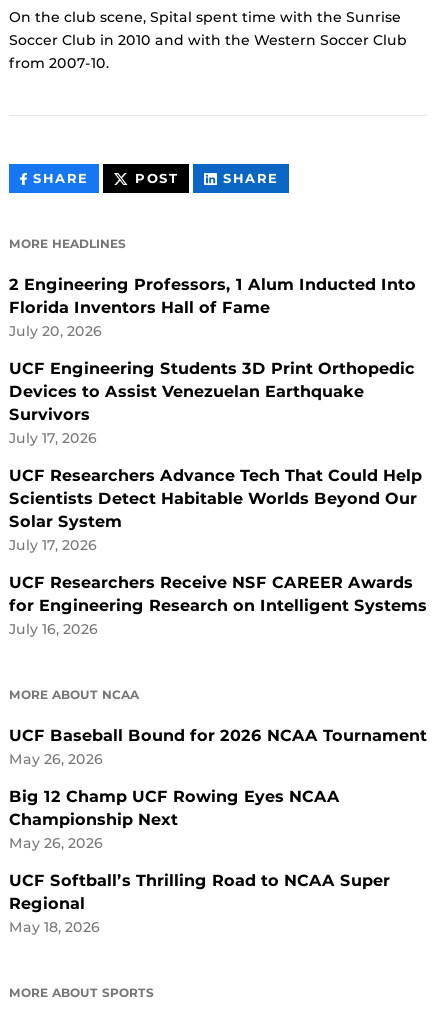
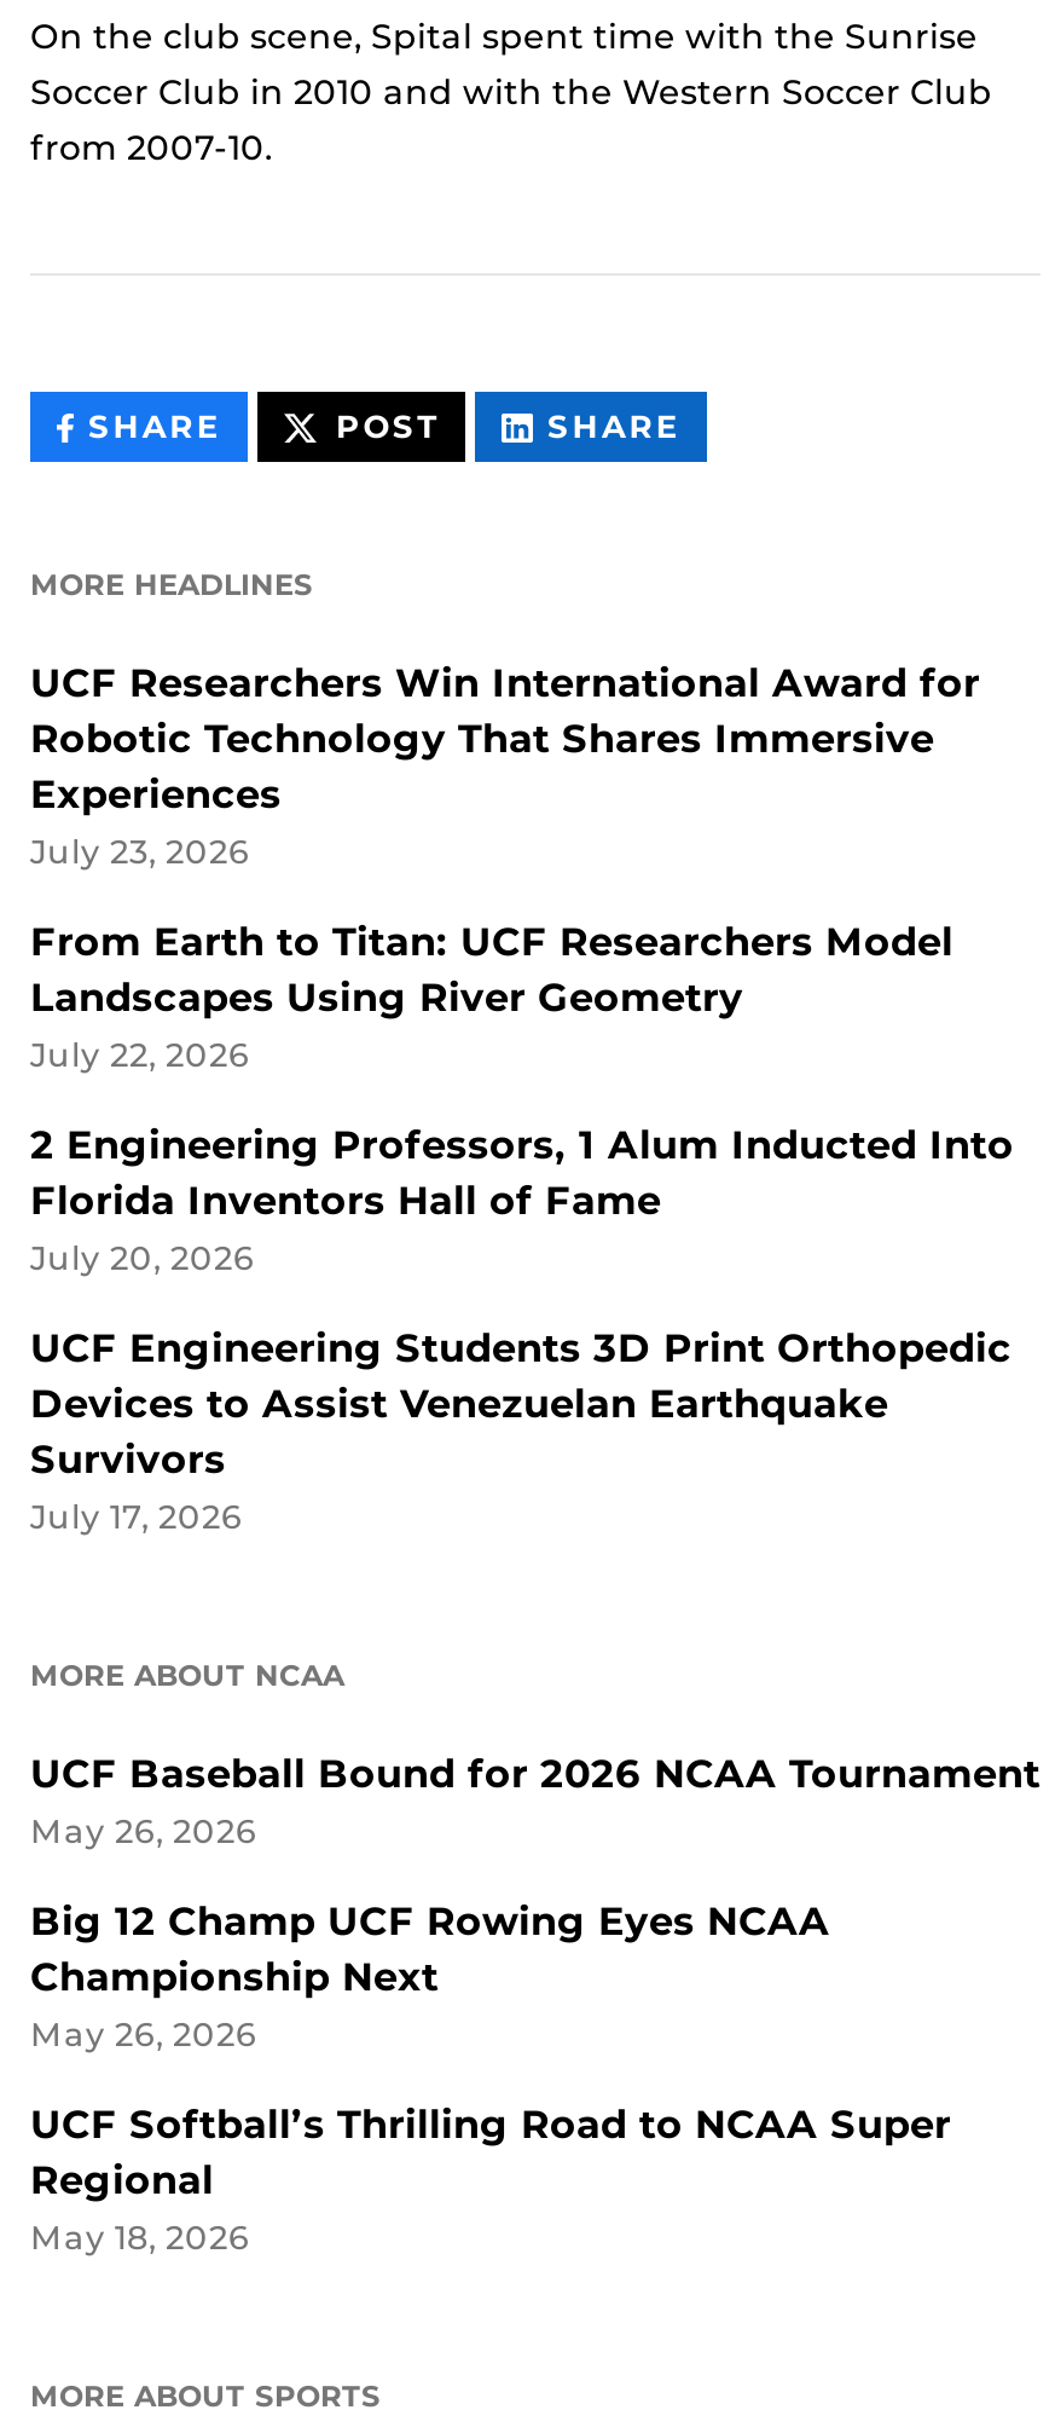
+ UCF Researchers Win International Award for
+ Robotic Technology That Shares Immersive
+ Experiences
+ July 23, 2026
+ From Earth to Titan: UCF Researchers Model
+ Landscapes Using River Geometry
+ July 22, 2026

moved down: 2 Engineering Professors, 1 Alum Inducted Into | Florida Inventors Hall of Fame | July 20, 2026 | UCF Engineering Students 3D Print Orthopedic | Devices to Assist Venezuelan Earthquake | Survivors | July 17, 2026

- UCF Researchers Advance Tech That Could Help
- Scientists Detect Habitable Worlds Beyond Our
- Solar System
- July 17, 2026
- UCF Researchers Receive NSF CAREER Awards
- for Engineering Research on Intelligent Systems
- July 16, 2026
